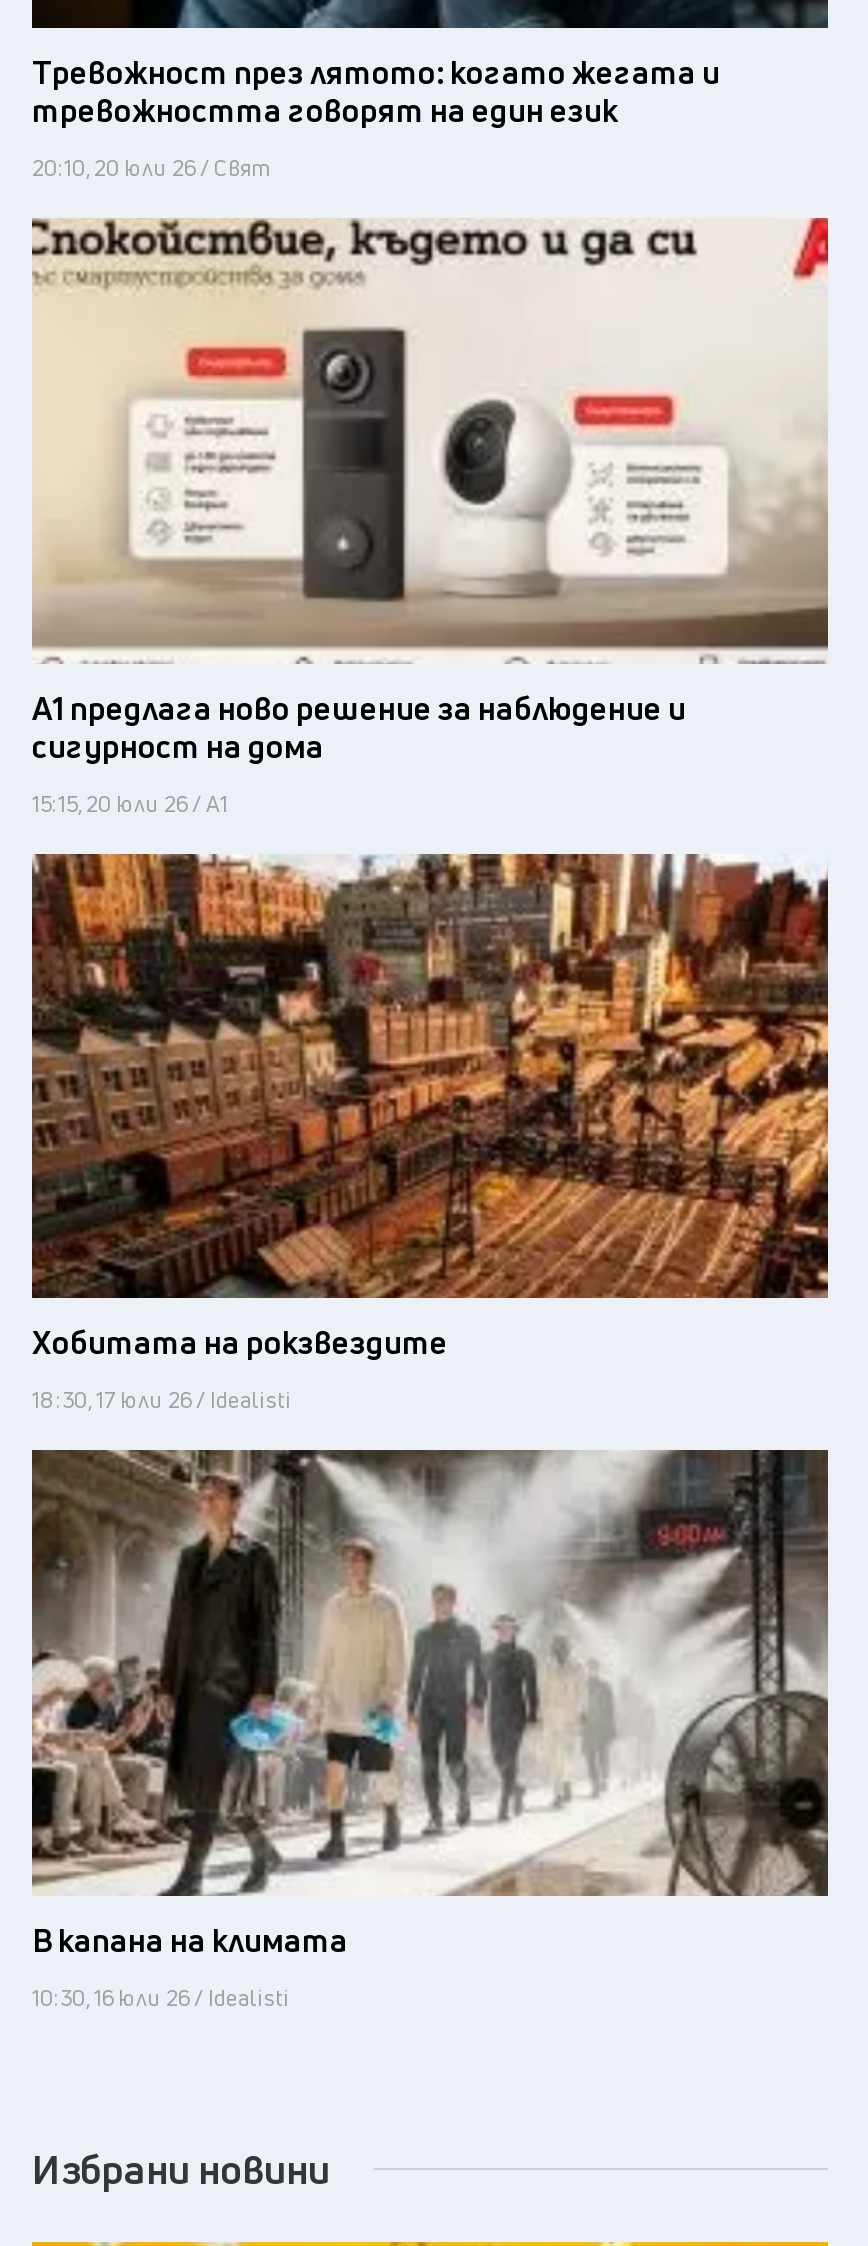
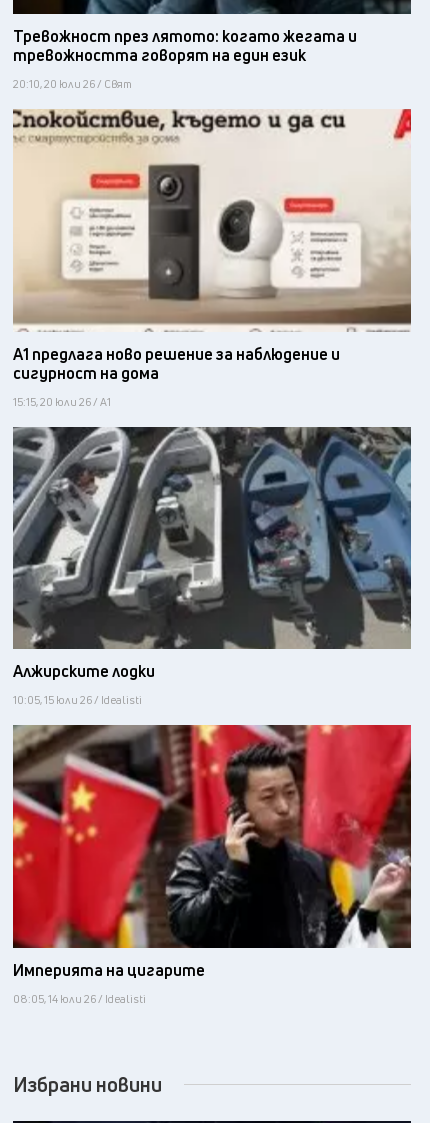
- [image]
- Хобитата на рокзвездите
+ [image]
+ Алжирските лодки

- 18:30, 17 юли 26 / Idealisti
+ 10:05, 15 юли 26 / Idealisti

- [image]
- В капана на климата
+ [image]
+ Империята на цигарите

- 10:30, 16 юли 26 / Idealisti
+ 08:05, 14 юли 26 / Idealisti
